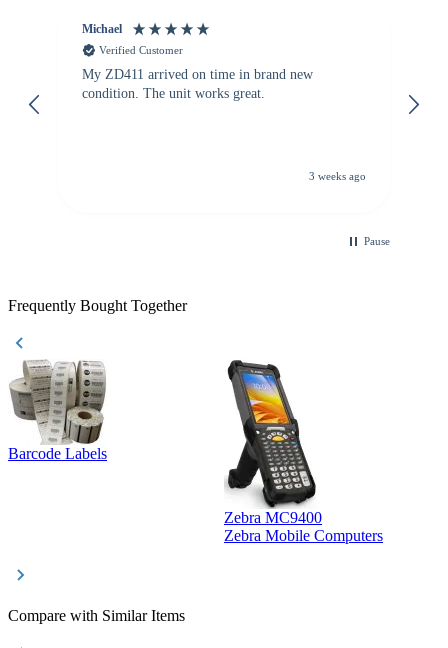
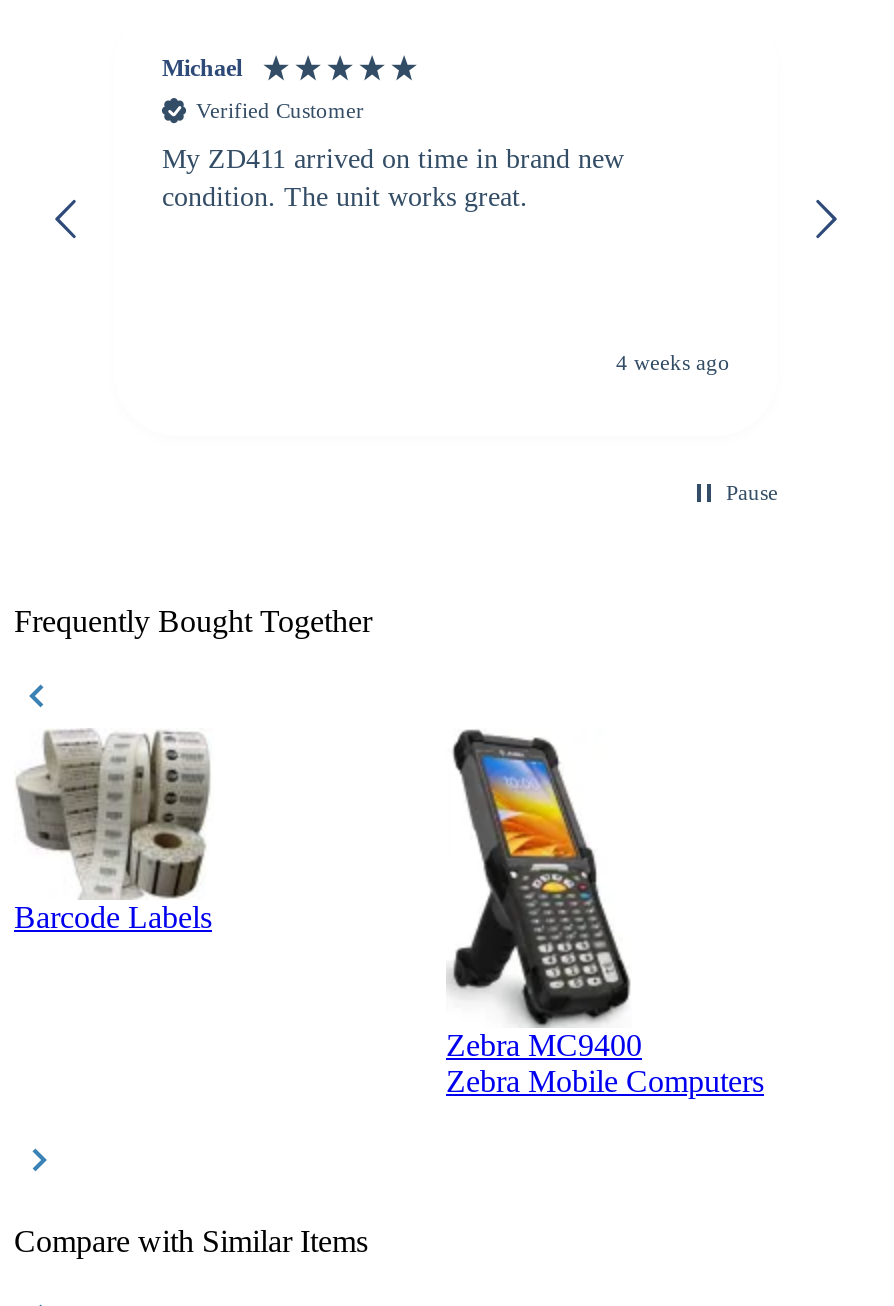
- 3 weeks ago
+ 4 weeks ago
